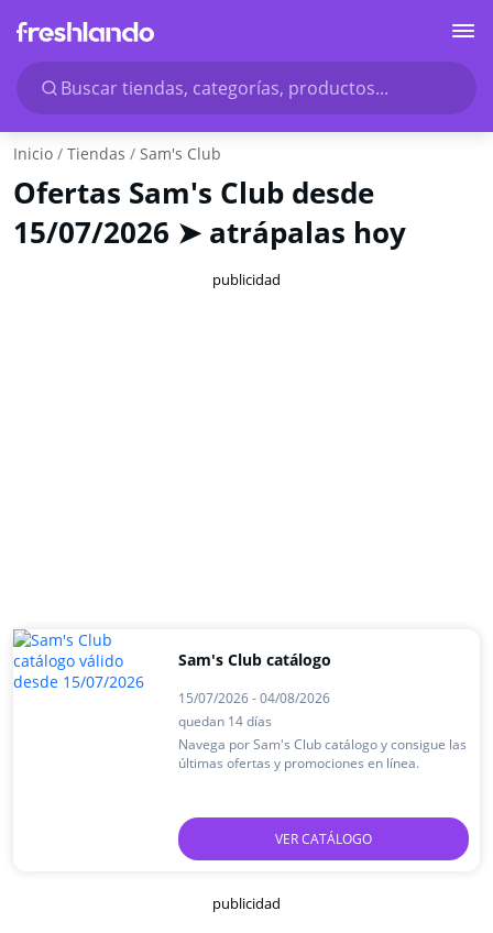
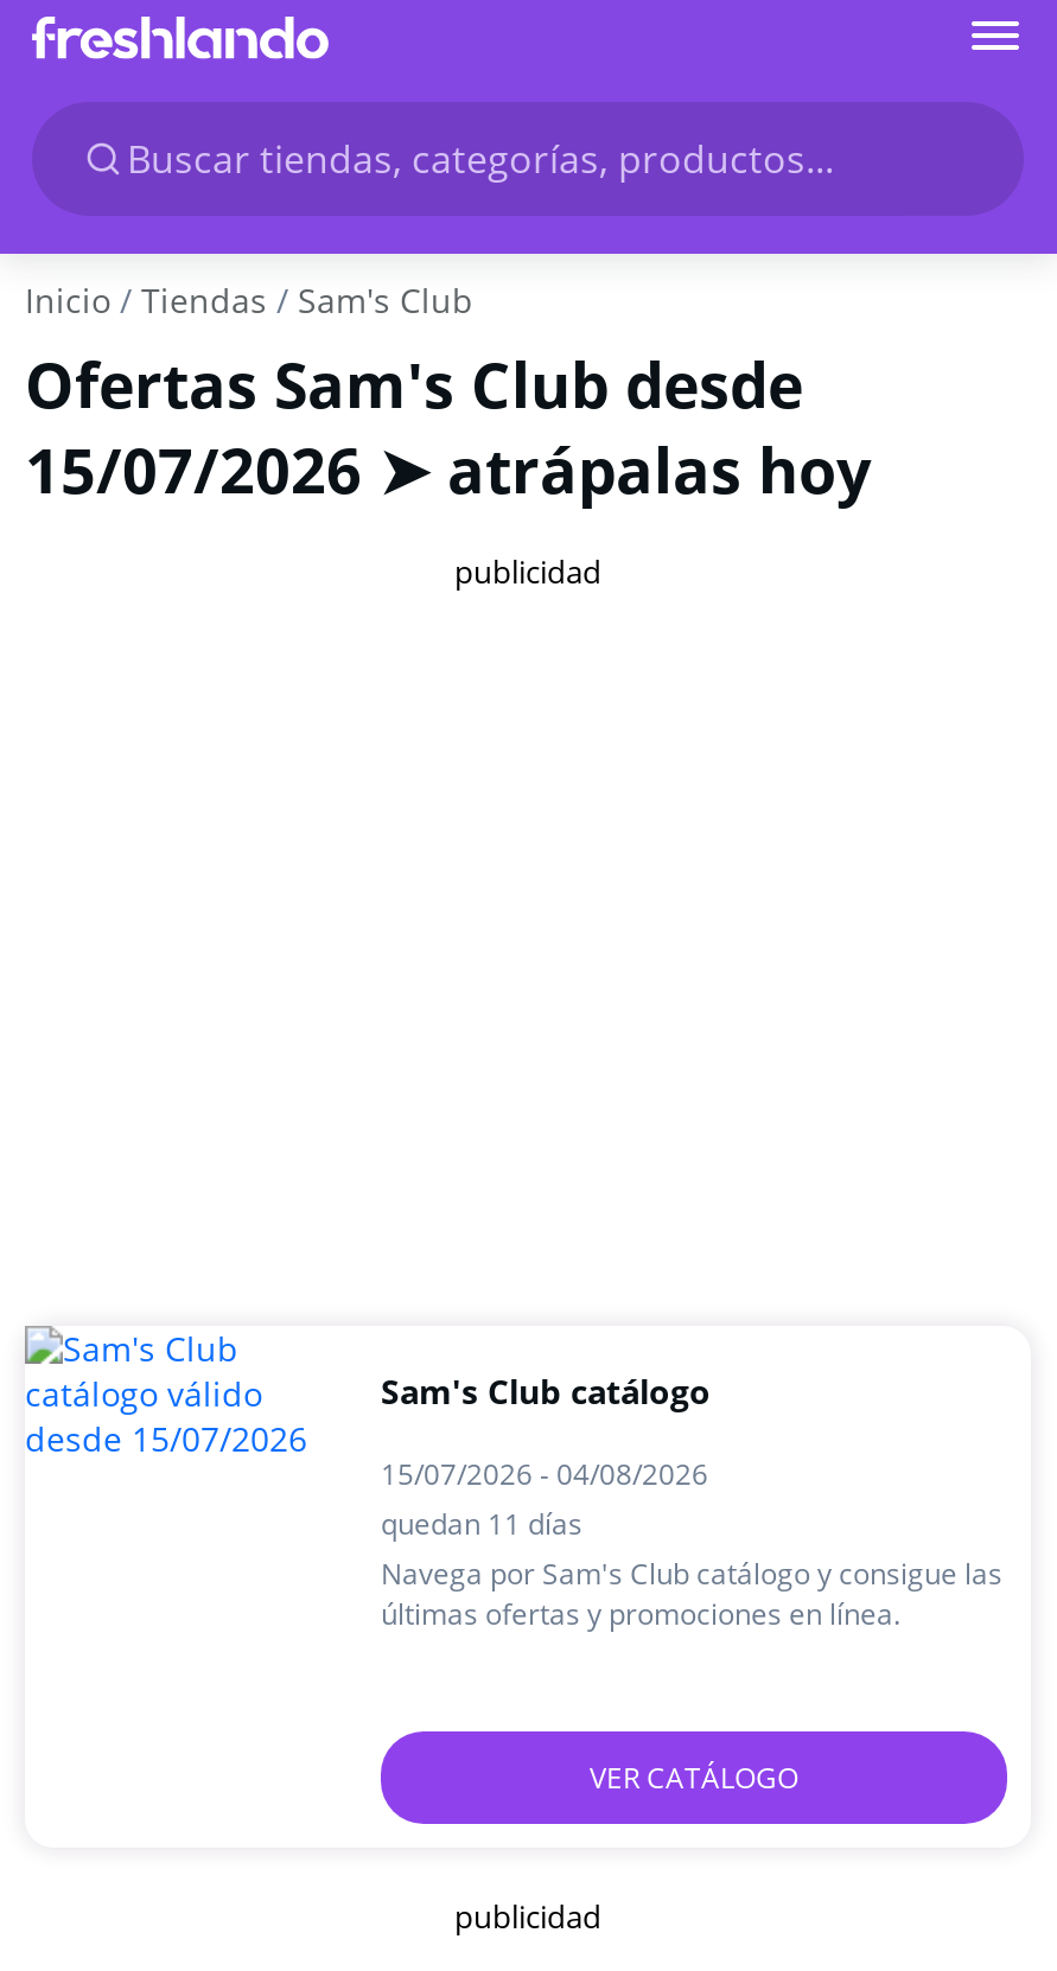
- quedan 14 días
+ quedan 11 días
